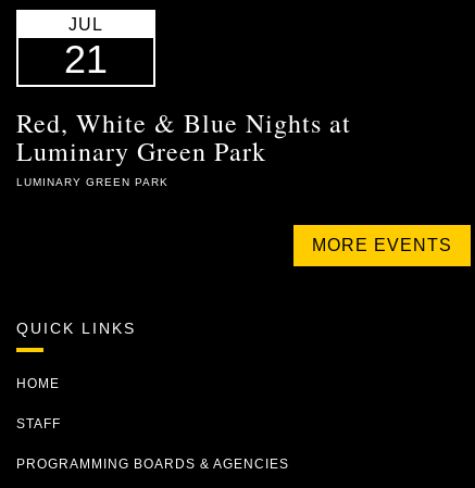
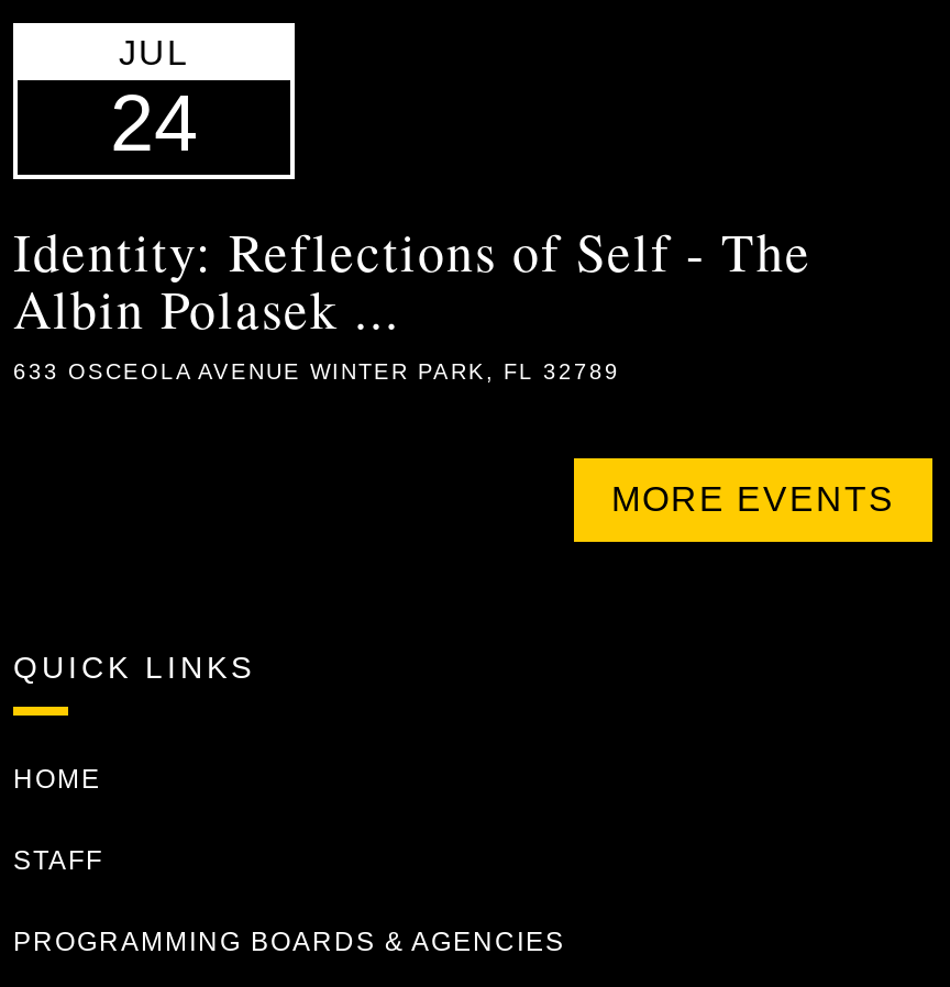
- 21
+ 24

- Red, White & Blue Nights at
- Luminary Green Park
- LUMINARY GREEN PARK
+ Identity: Reflections of Self - The
+ Albin Polasek ...
+ 633 OSCEOLA AVENUE WINTER PARK, FL 32789
